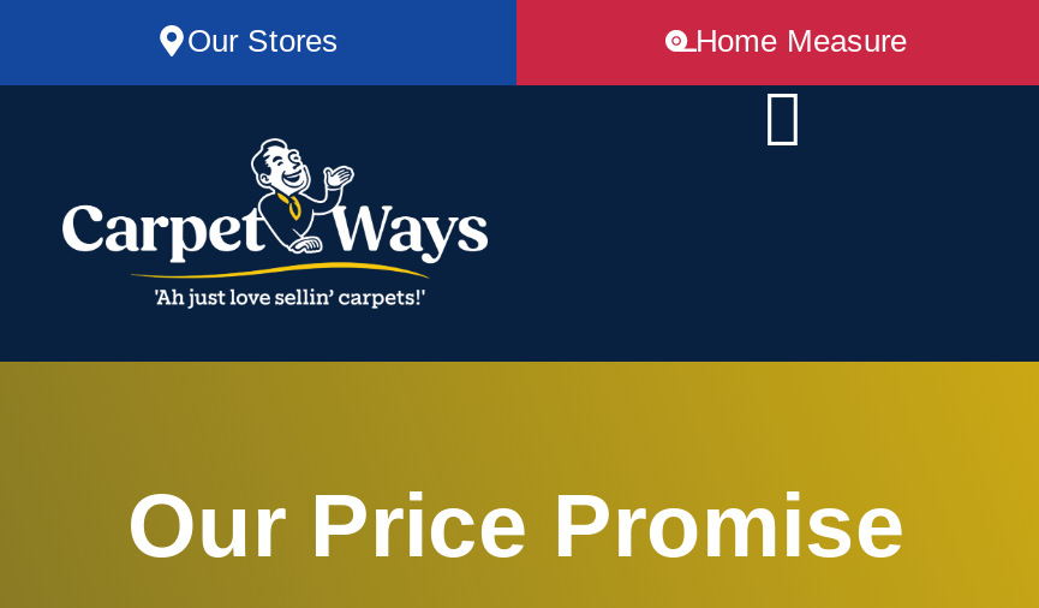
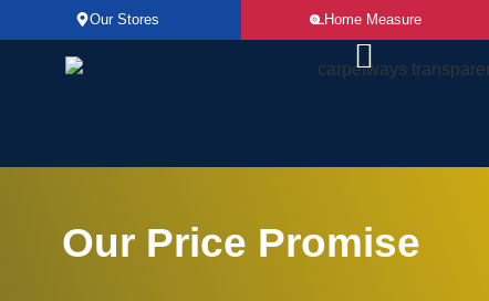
- [image]
